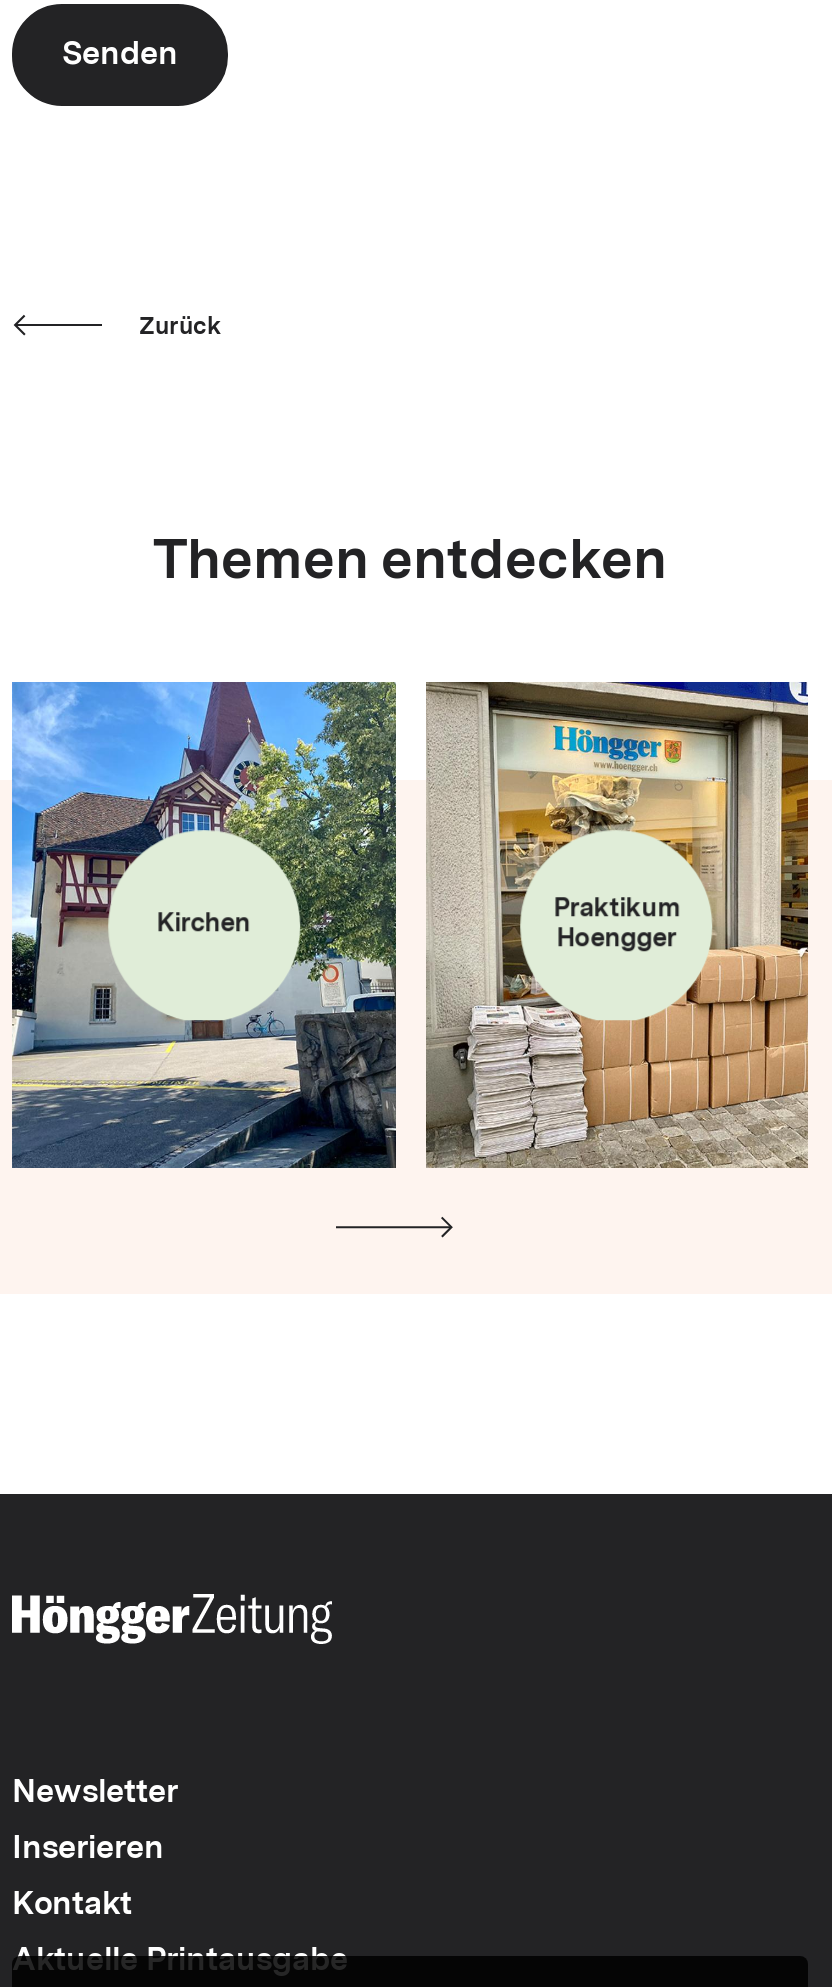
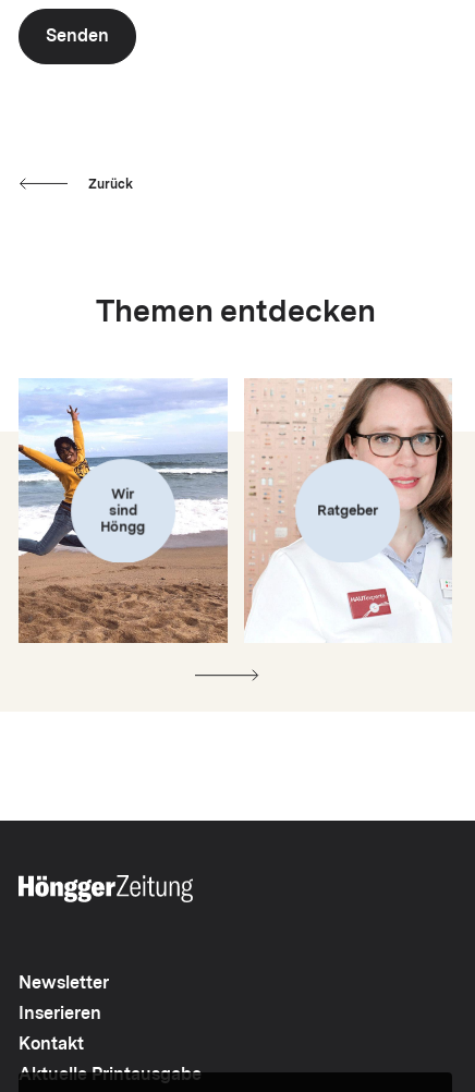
- [image]
- Kirchen
+ [image]
+ Wir
+ sind
+ Höngg

- [image]
- Praktikum
- Hoengger
+ [image]
+ Ratgeber
